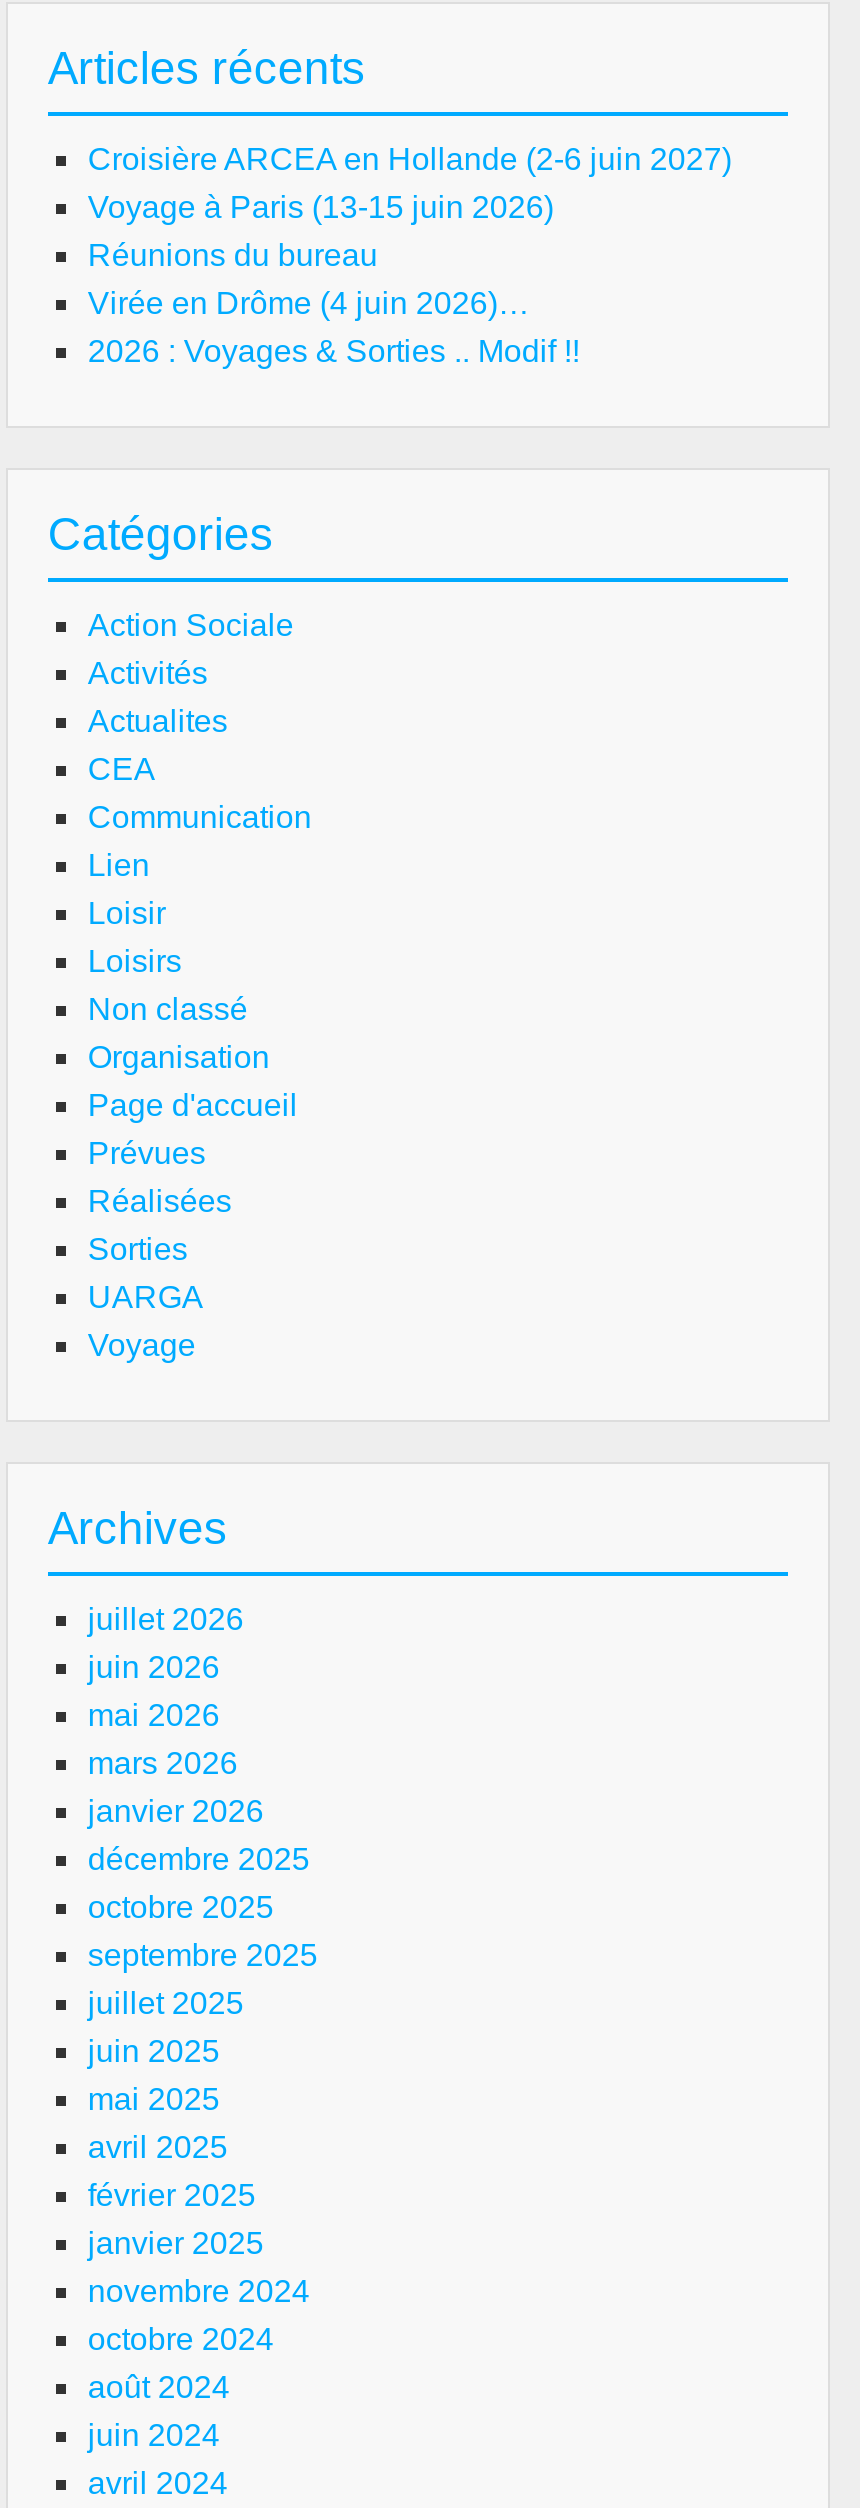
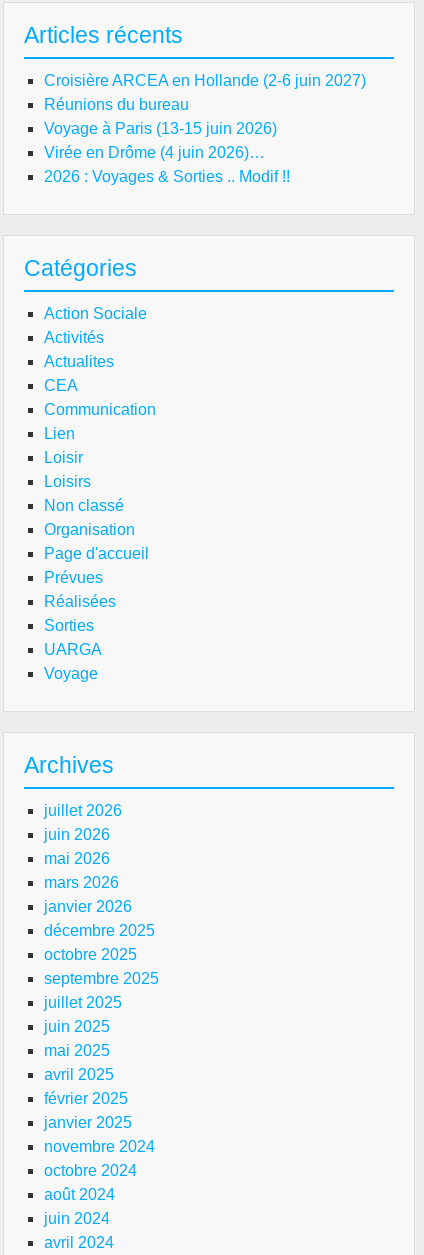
moved down: Voyage à Paris (13-15 juin 2026)

moved up: Réunions du bureau
